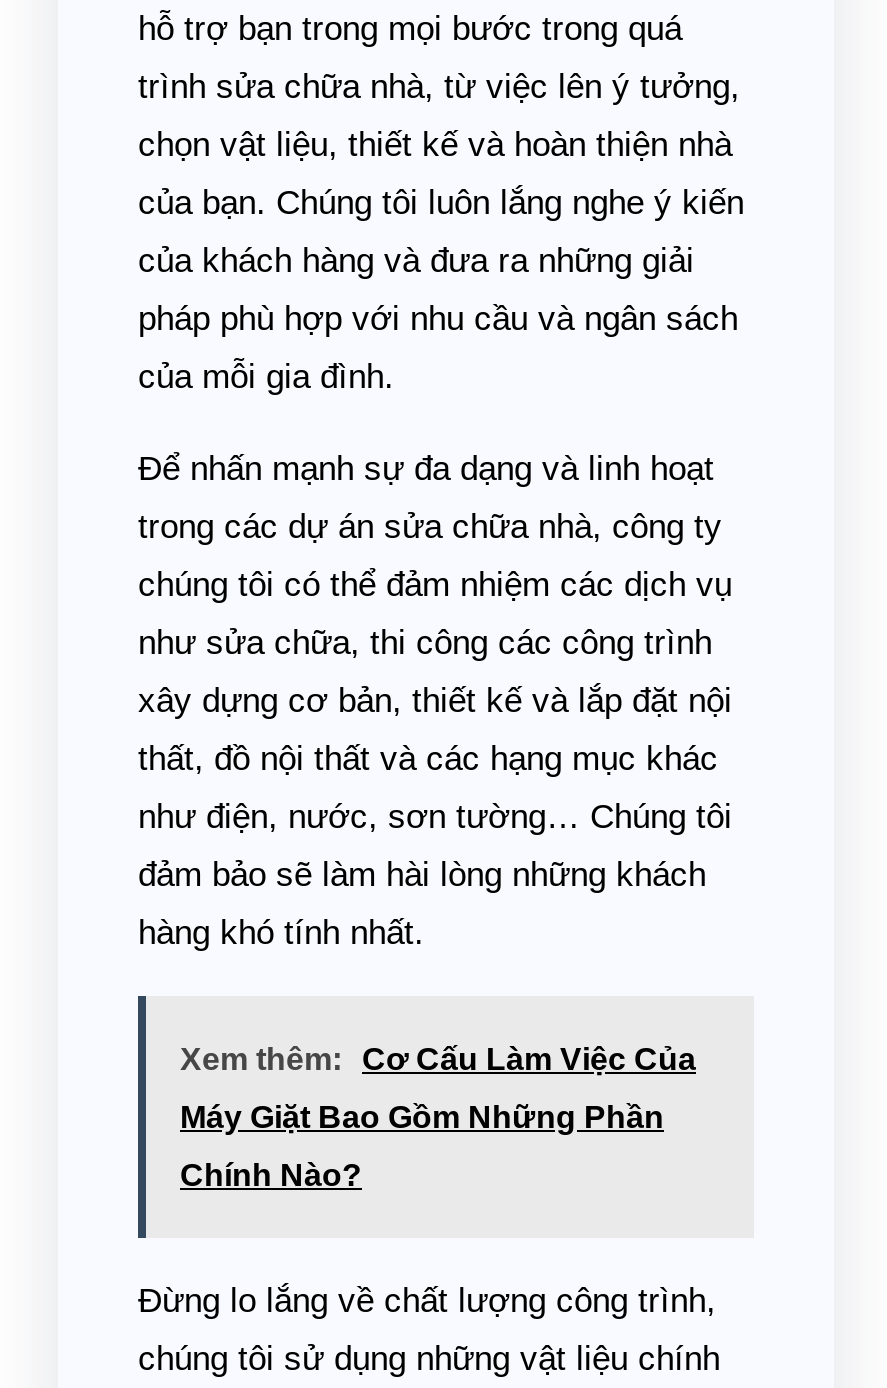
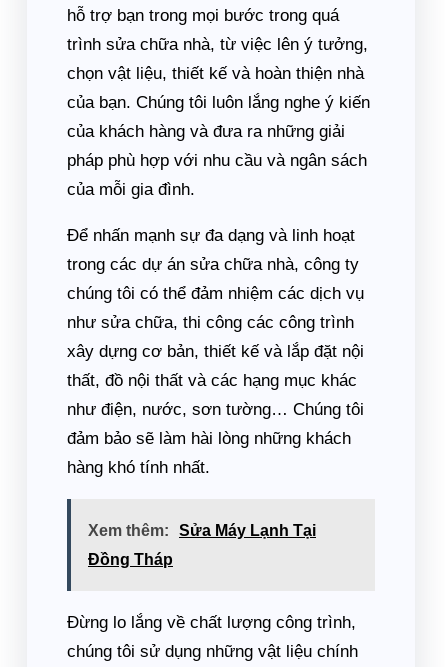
- Xem thêm: Cơ Cấu Làm Việc Của
- Máy Giặt Bao Gồm Những Phần
- Chính Nào?
+ Xem thêm: Sửa Máy Lạnh Tại
+ Đồng Tháp
